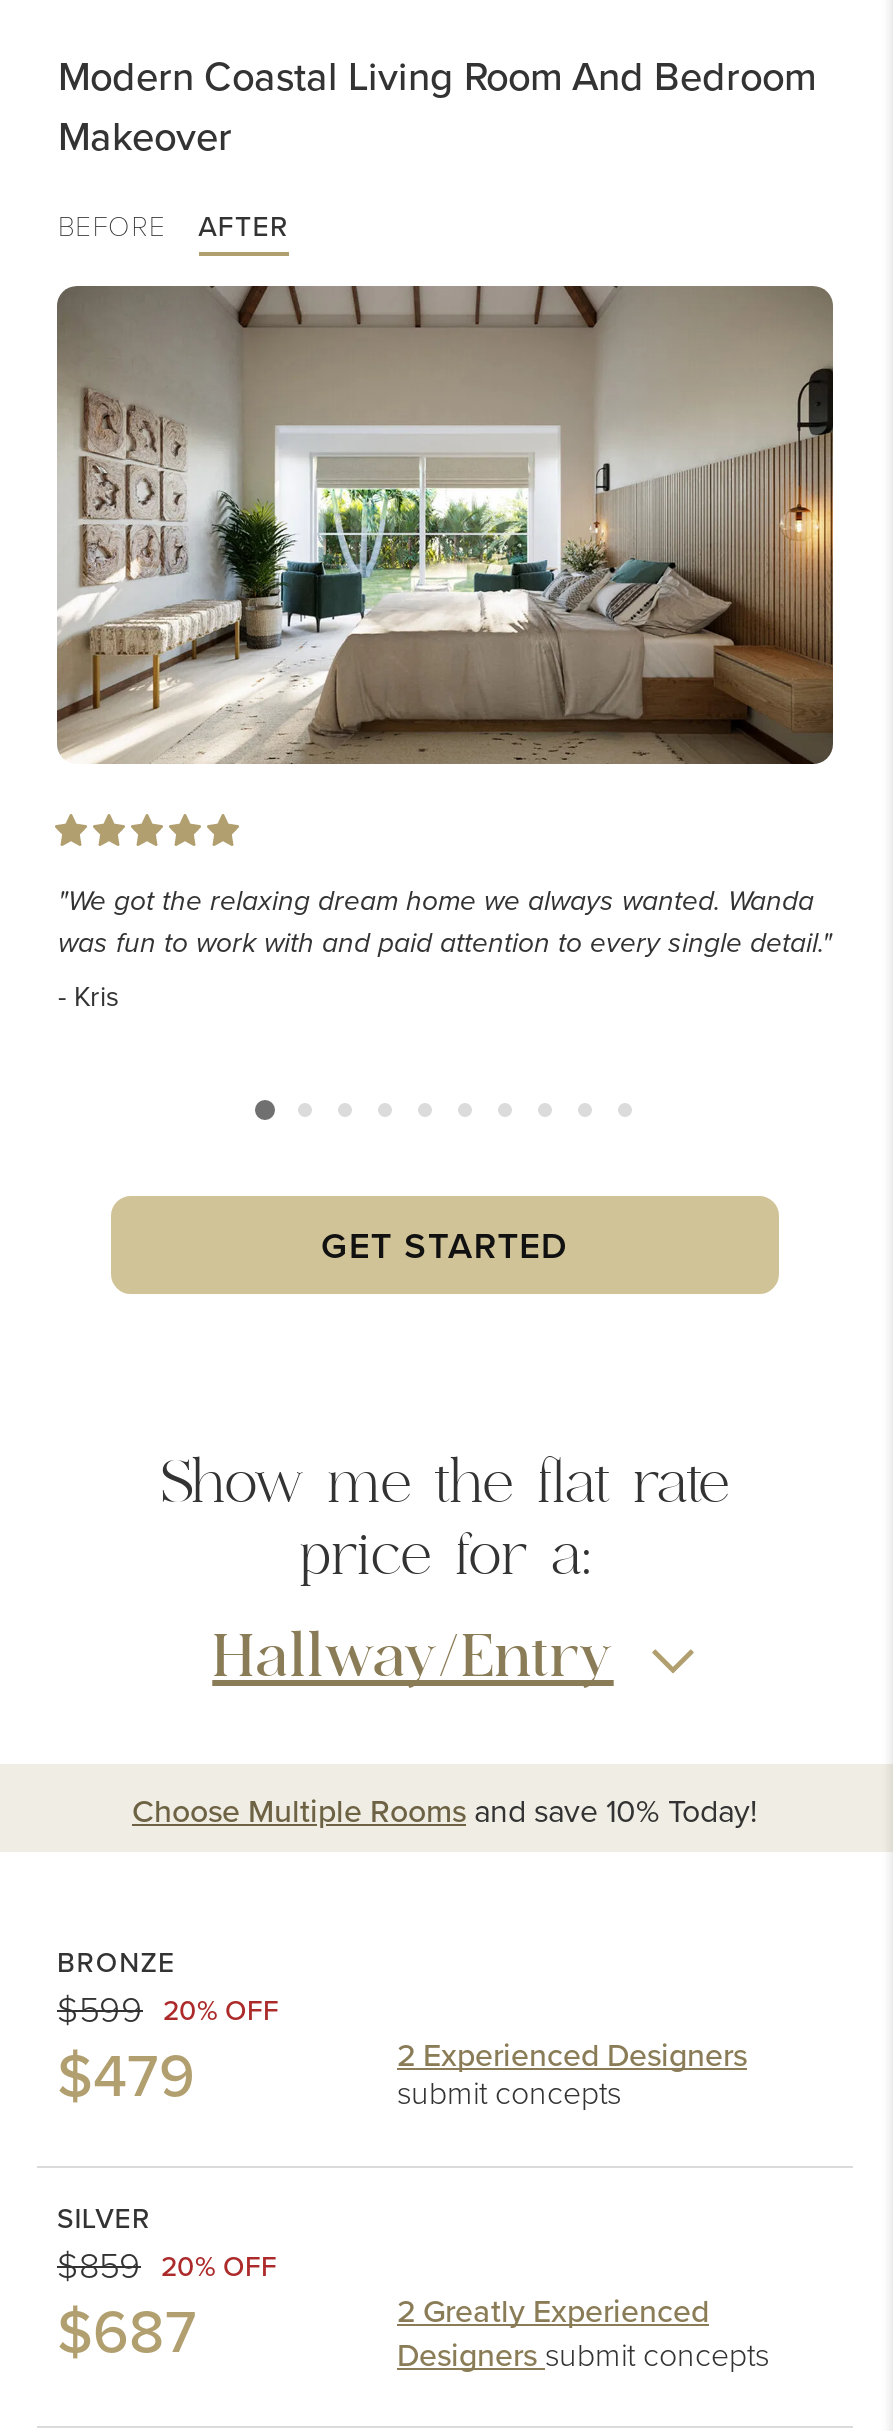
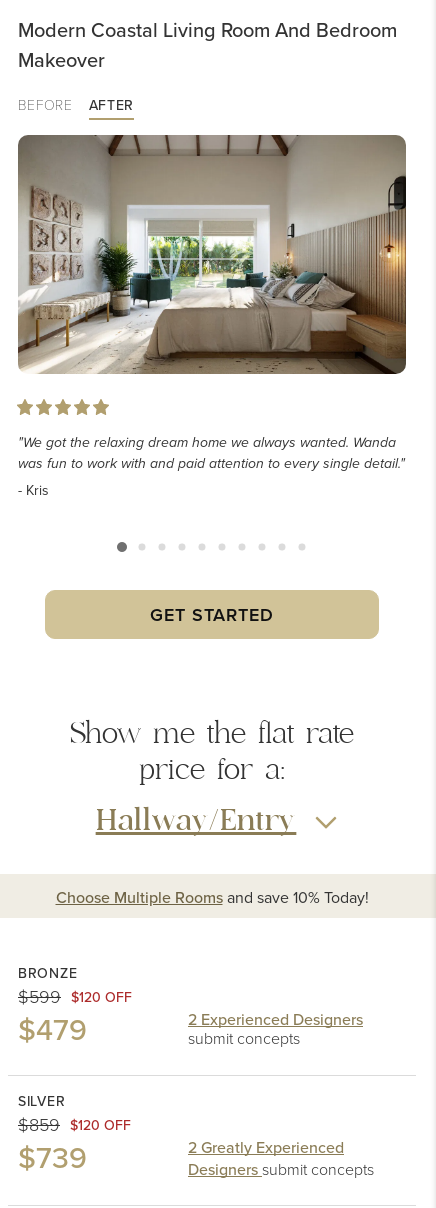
- $599 20% OFF
+ $599 $120 OFF

- $859 20% OFF
+ $859 $120 OFF

- $687
+ $739
